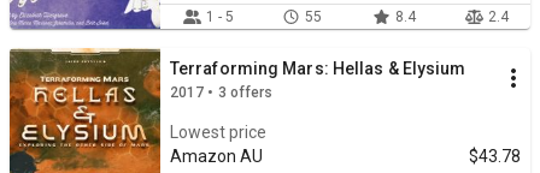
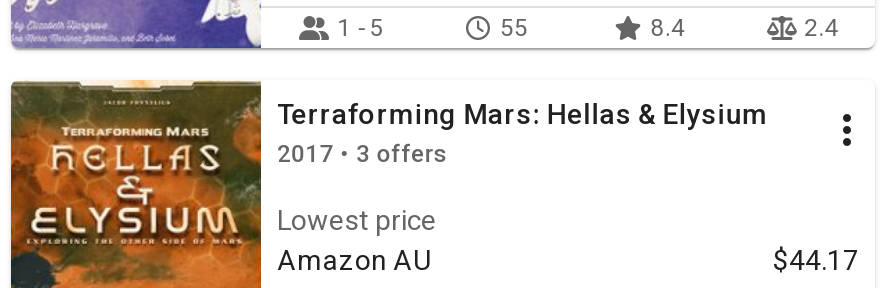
- $43.78
+ $44.17
